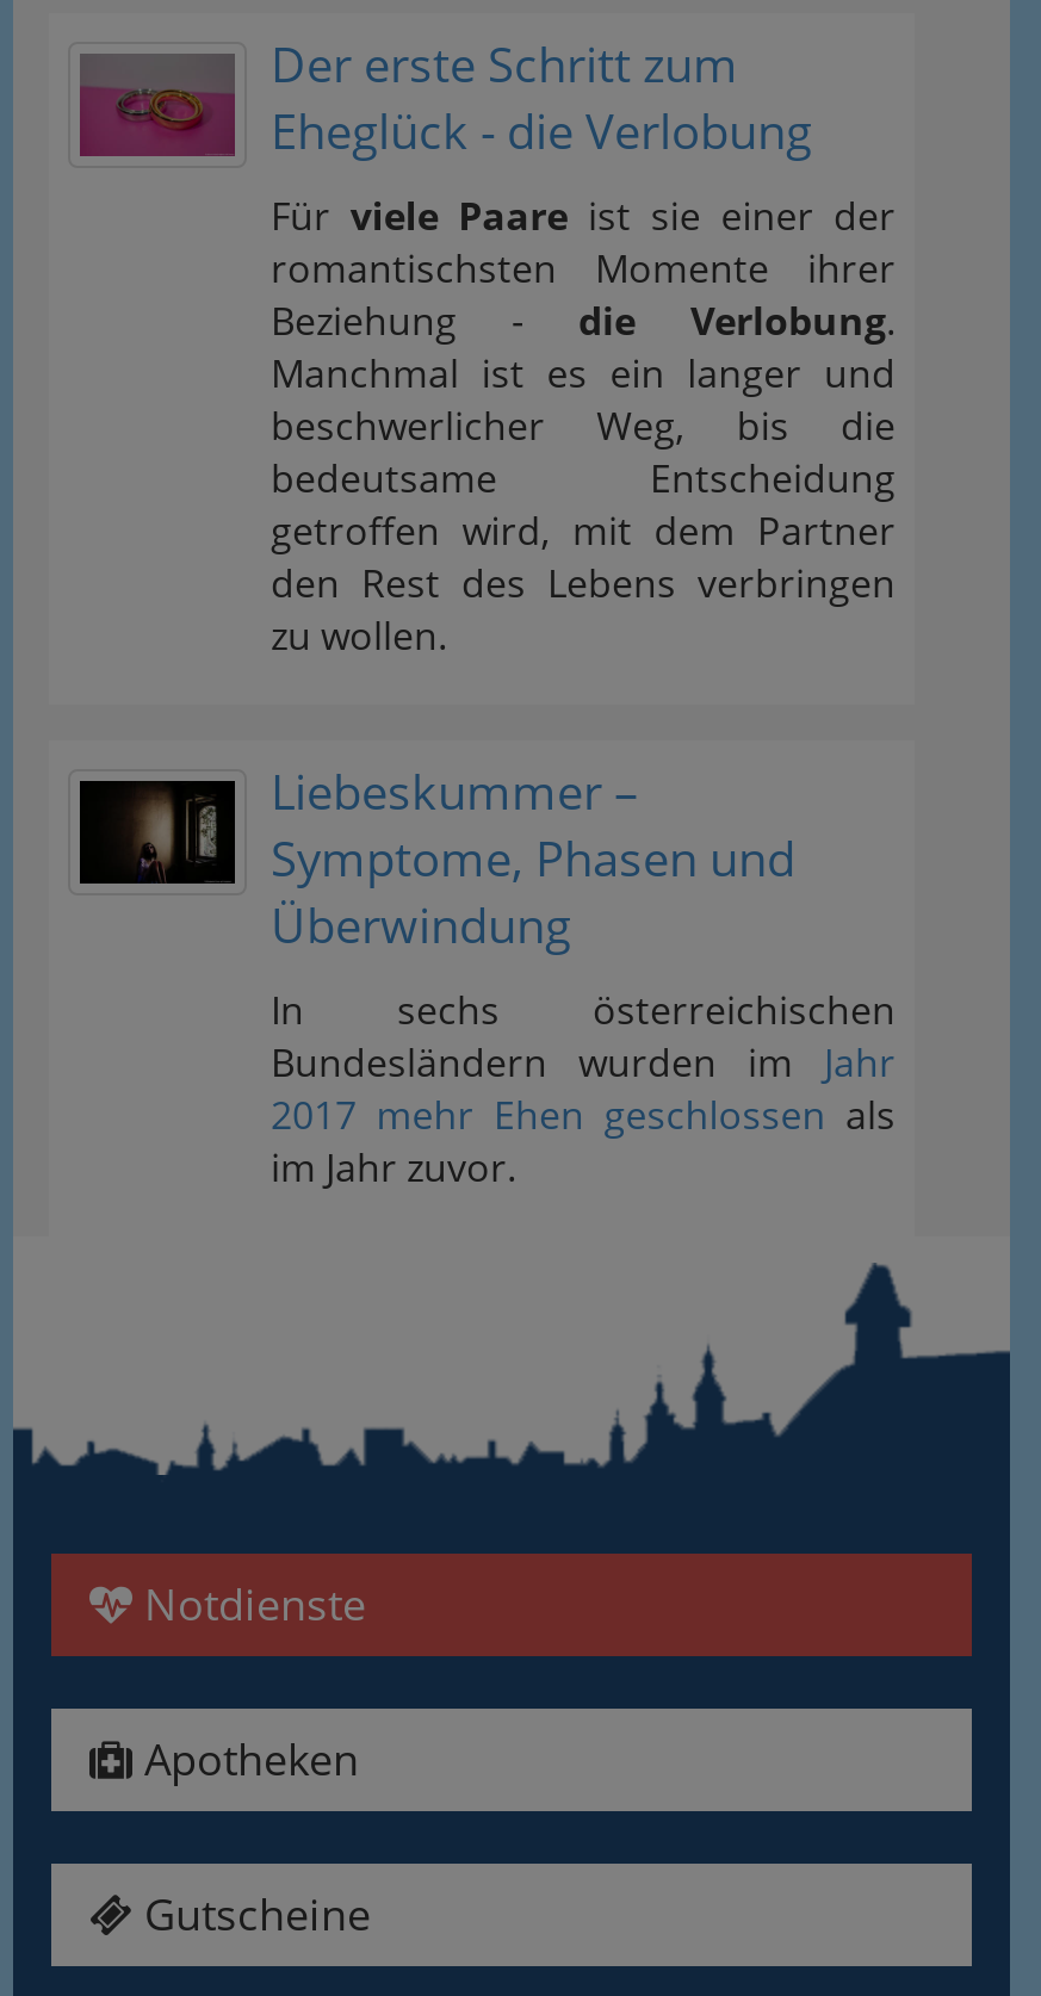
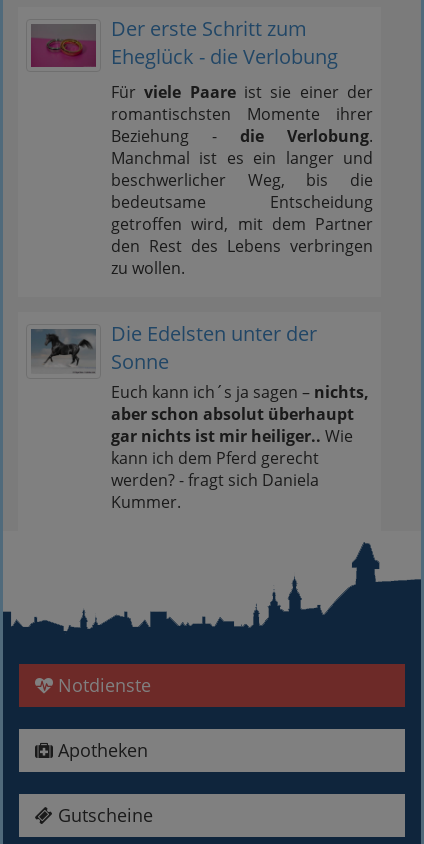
- [image]
- Liebeskummer –
- Symptome, Phasen und
- Überwindung
- In sechs österreichischen
- Bundesländern wurden im Jahr
- 2017 mehr Ehen geschlossen als
- im Jahr zuvor.
+ [image]
+ Die Edelsten unter der
+ Sonne
+ Euch kann ich´s ja sagen – nichts,
+ aber schon absolut überhaupt
+ gar nichts ist mir heiliger.. Wie
+ kann ich dem Pferd gerecht
+ werden? - fragt sich Daniela
+ Kummer.
